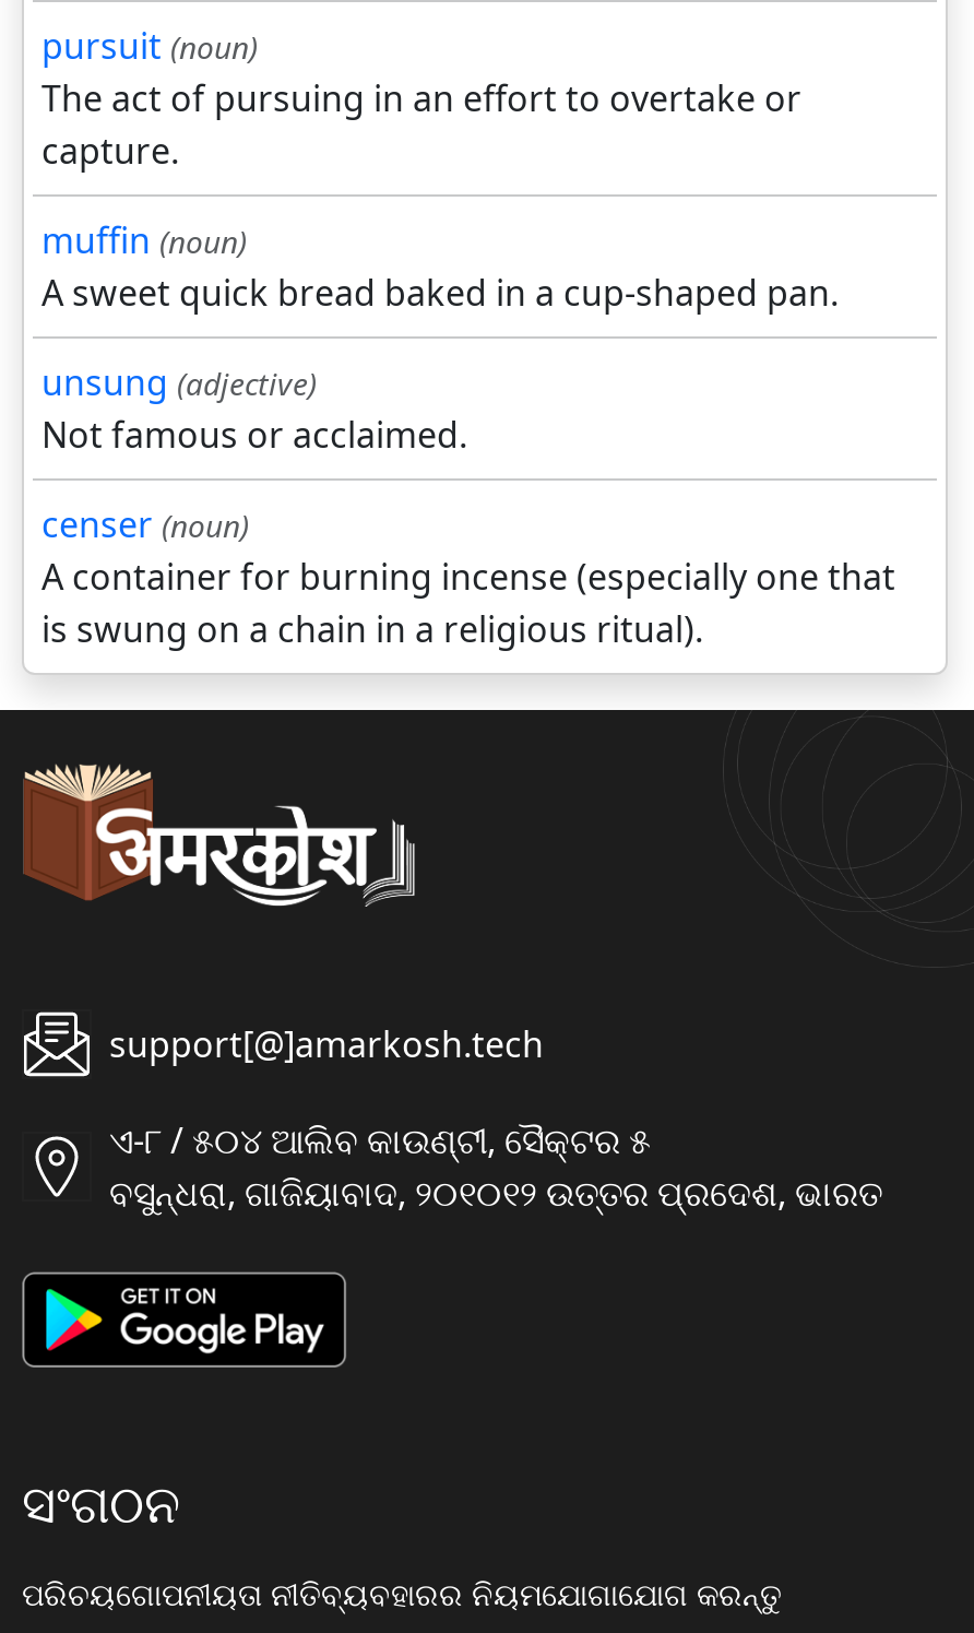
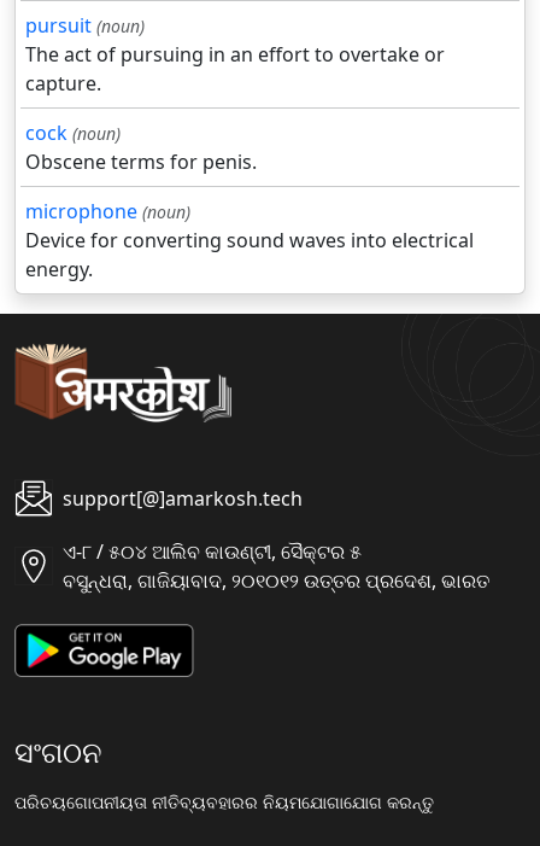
- muffin (noun)
- A sweet quick bread baked in a cup-shaped pan.
- unsung (adjective)
- Not famous or acclaimed.
- censer (noun)
- A container for burning incense (especially one that
- is swung on a chain in a religious ritual).
+ cock (noun)
+ Obscene terms for penis.
+ microphone (noun)
+ Device for converting sound waves into electrical
+ energy.
